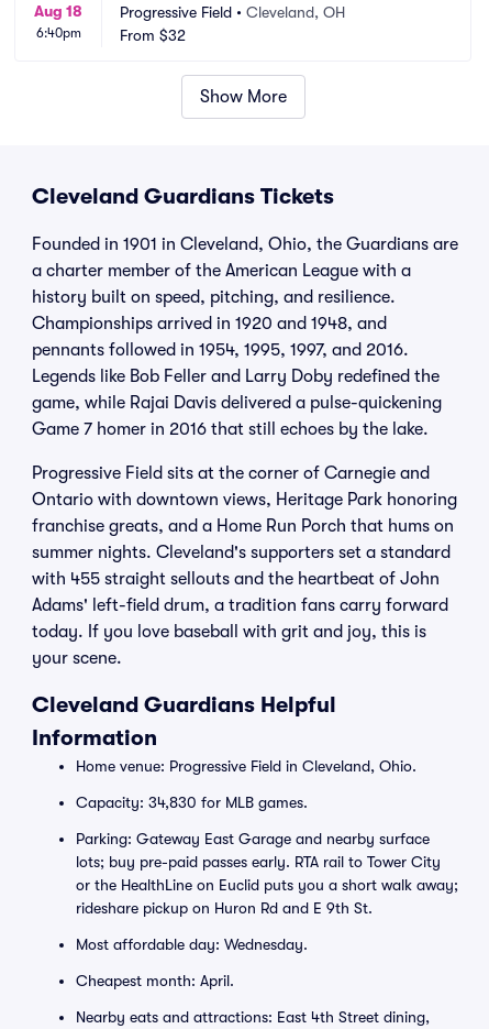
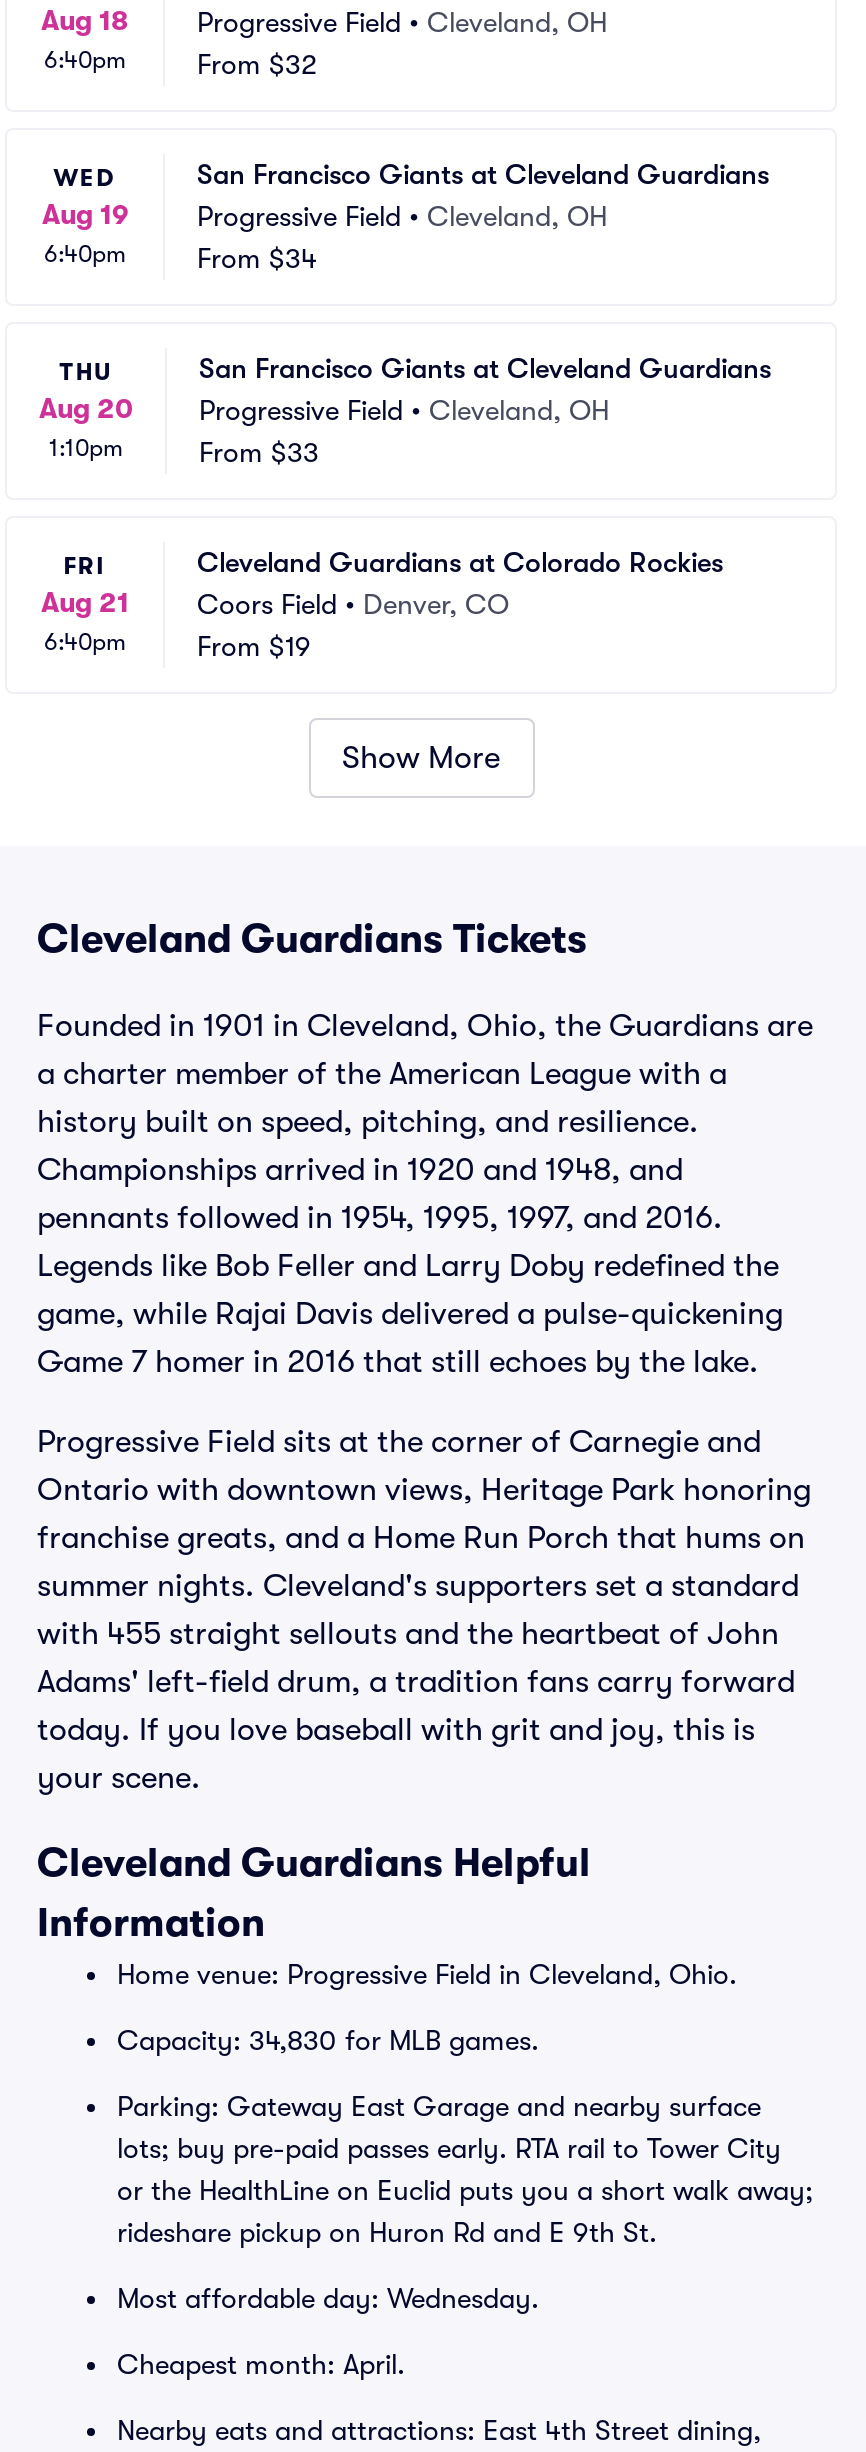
+ THU
+ Aug 20
+ 1:10pm

+ FRI
+ Aug 21
+ 6:40pm

+ WED
+ Aug 19
+ 6:40pm

+ San Francisco Giants at Cleveland Guardians
+ Progressive Field • Cleveland, OH
+ From $34

+ Cleveland Guardians at Colorado Rockies
+ Coors Field • Denver, CO
+ From $19

+ San Francisco Giants at Cleveland Guardians
+ Progressive Field • Cleveland, OH
+ From $33
